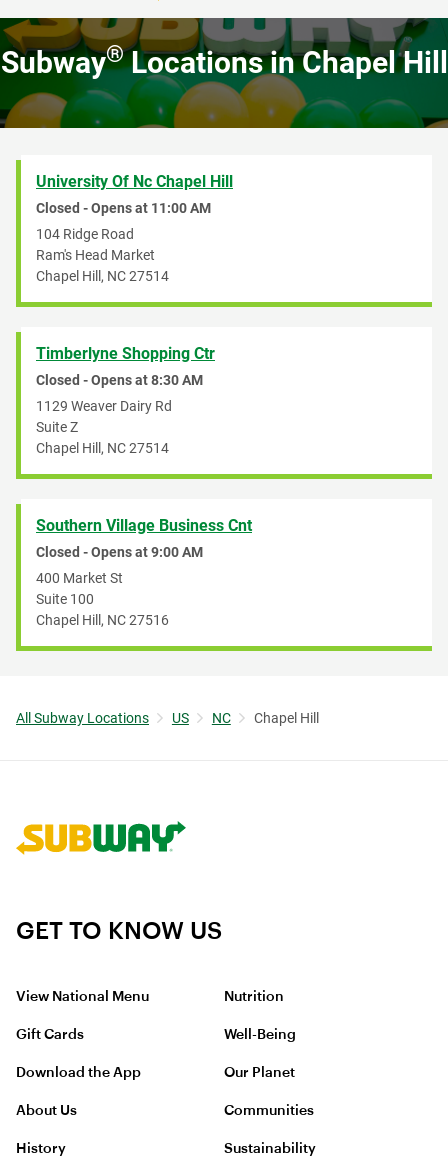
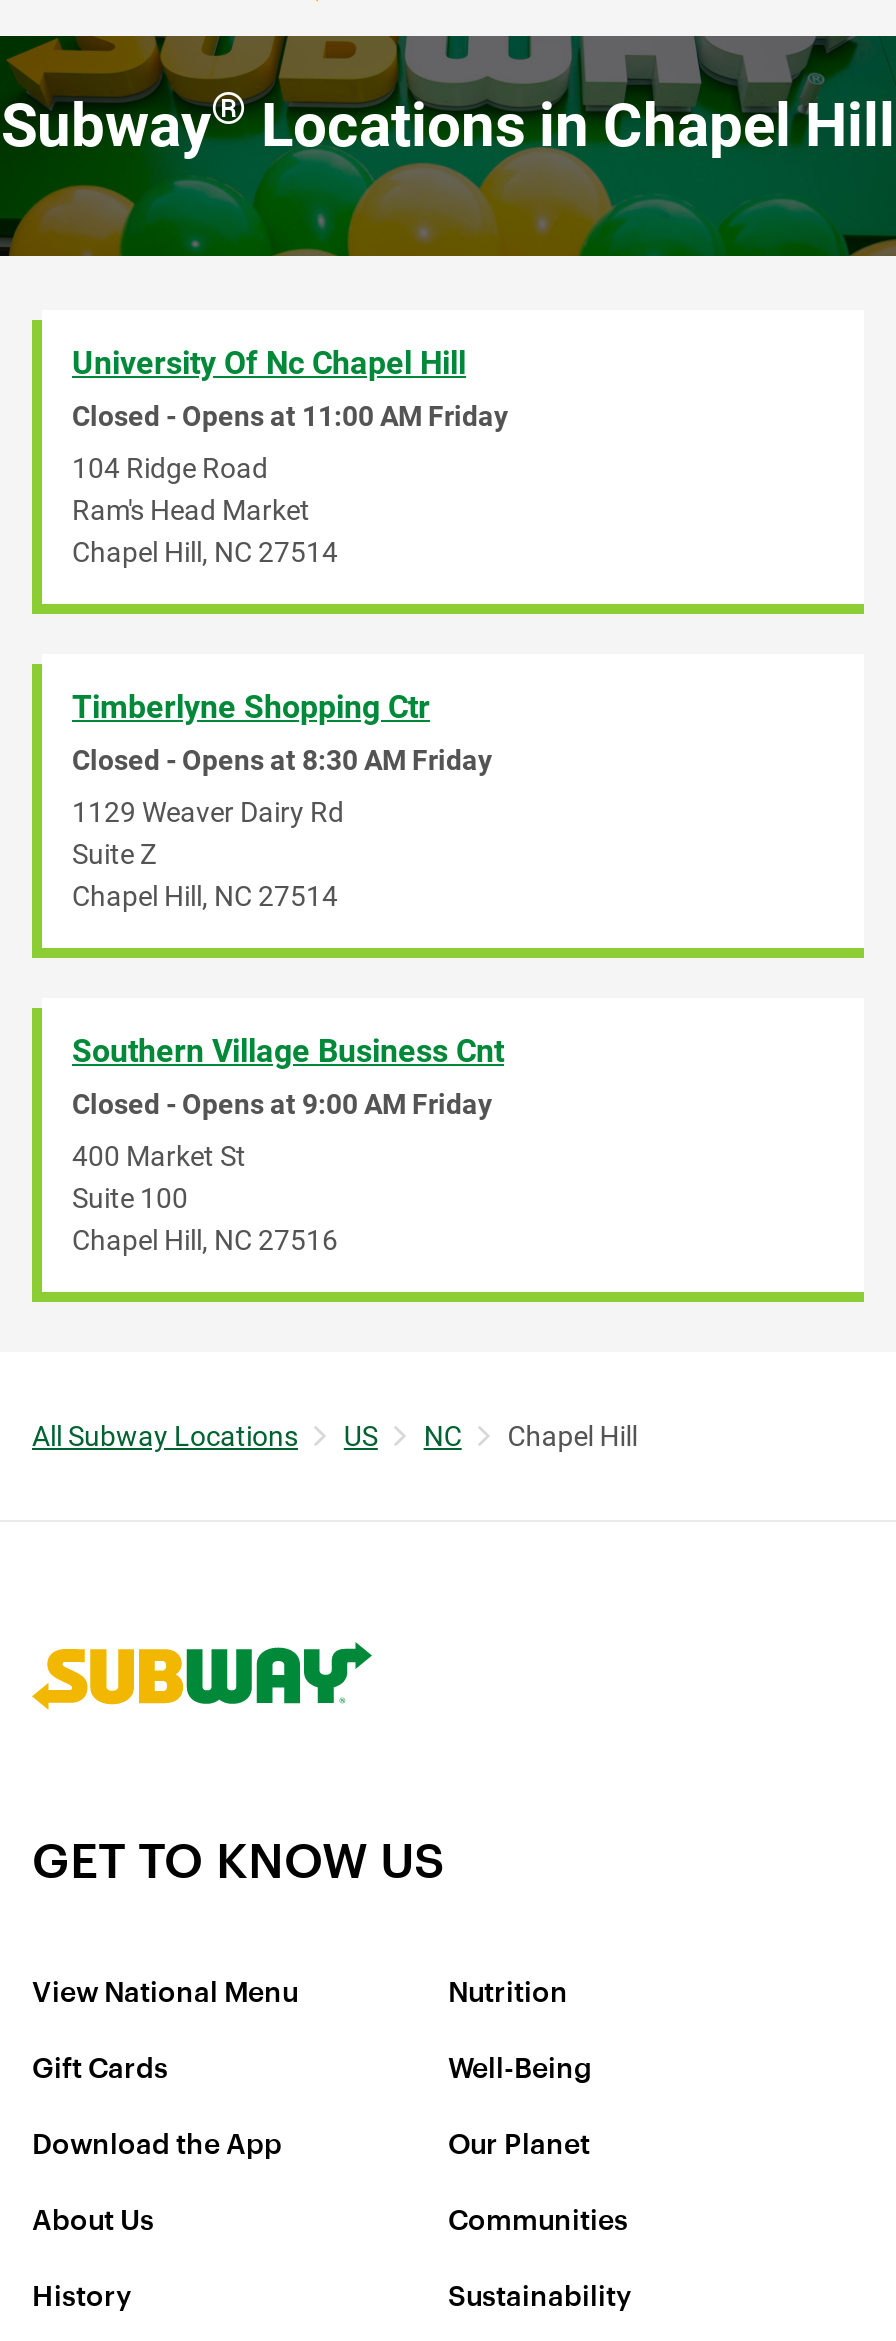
- Closed - Opens at 11:00 AM
+ Closed - Opens at 11:00 AM Friday

- Closed - Opens at 8:30 AM
+ Closed - Opens at 8:30 AM Friday

- Closed - Opens at 9:00 AM
+ Closed - Opens at 9:00 AM Friday
